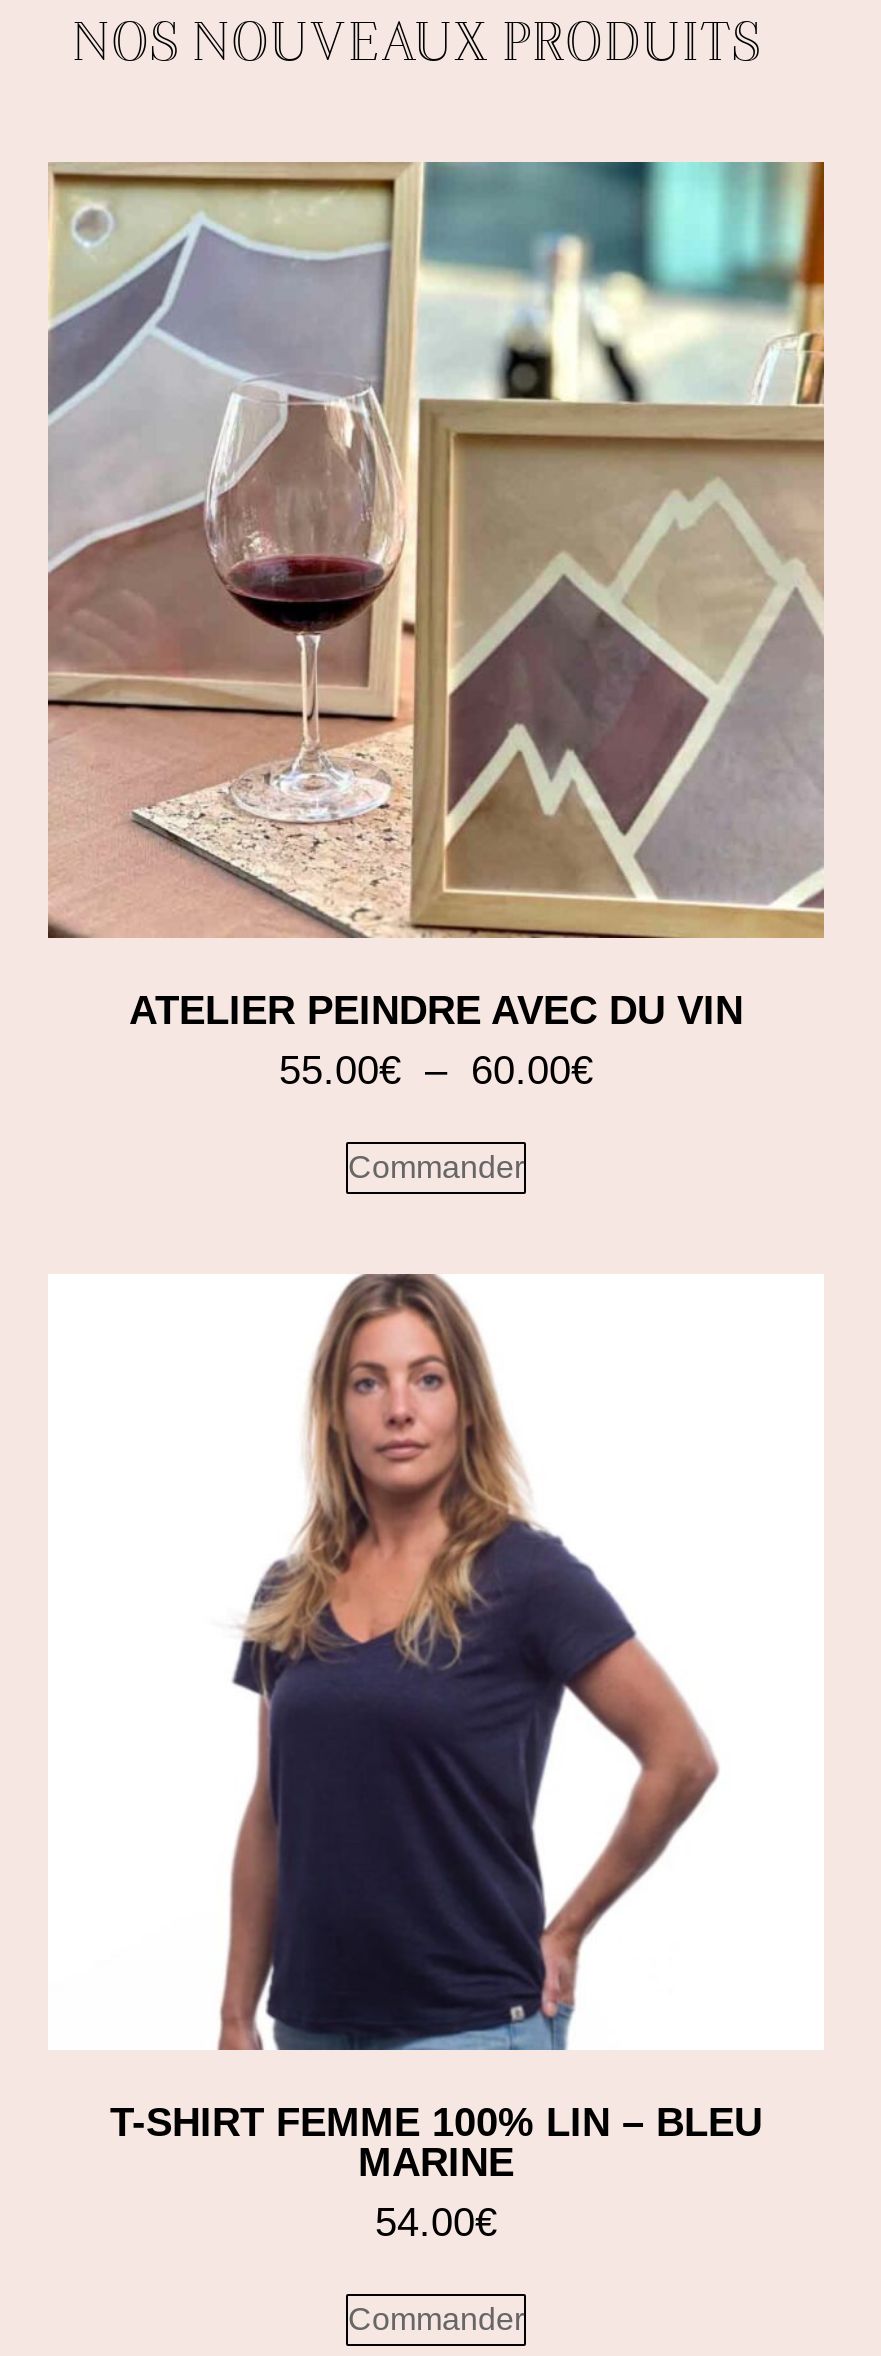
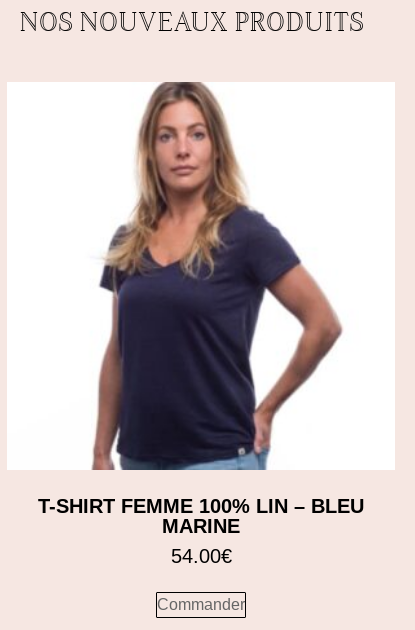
- [image]
- ATELIER PEINDRE AVEC DU VIN
- 55.00€ – 60.00€
- Commander
